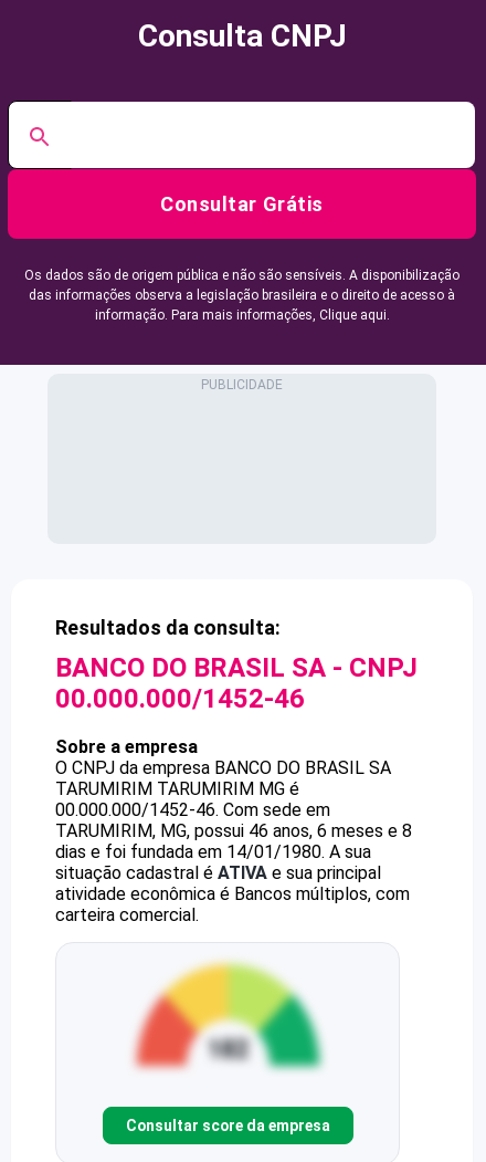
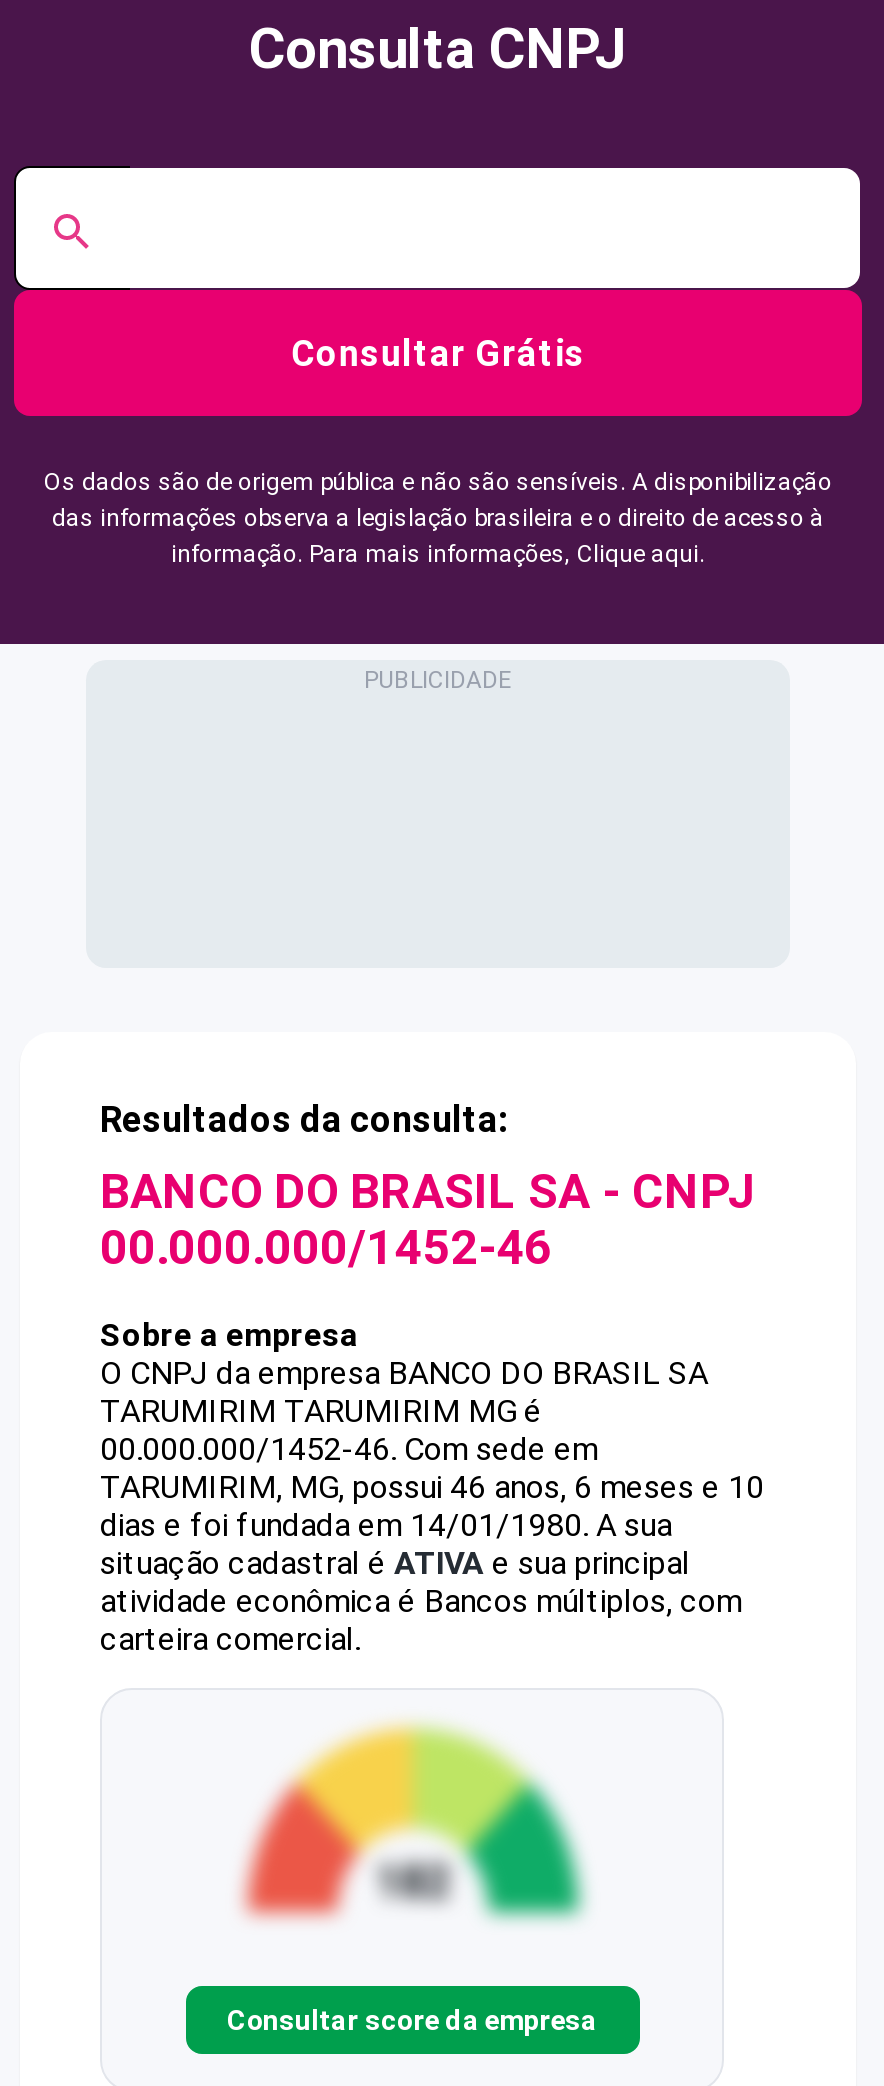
- TARUMIRIM, MG, possui 46 anos, 6 meses e 8
+ TARUMIRIM, MG, possui 46 anos, 6 meses e 10
